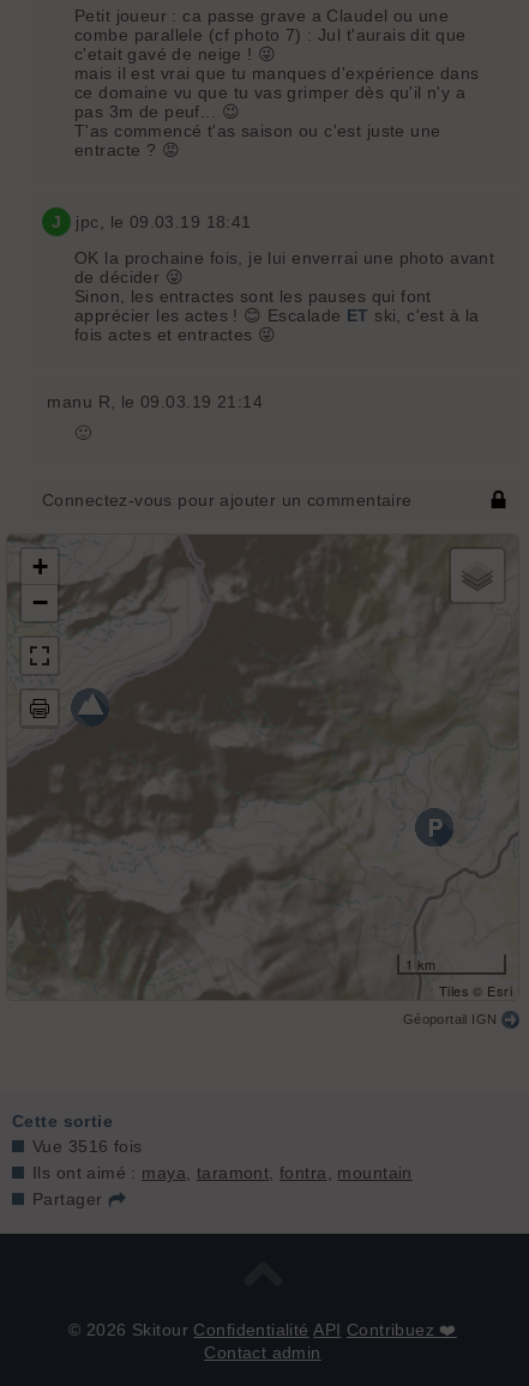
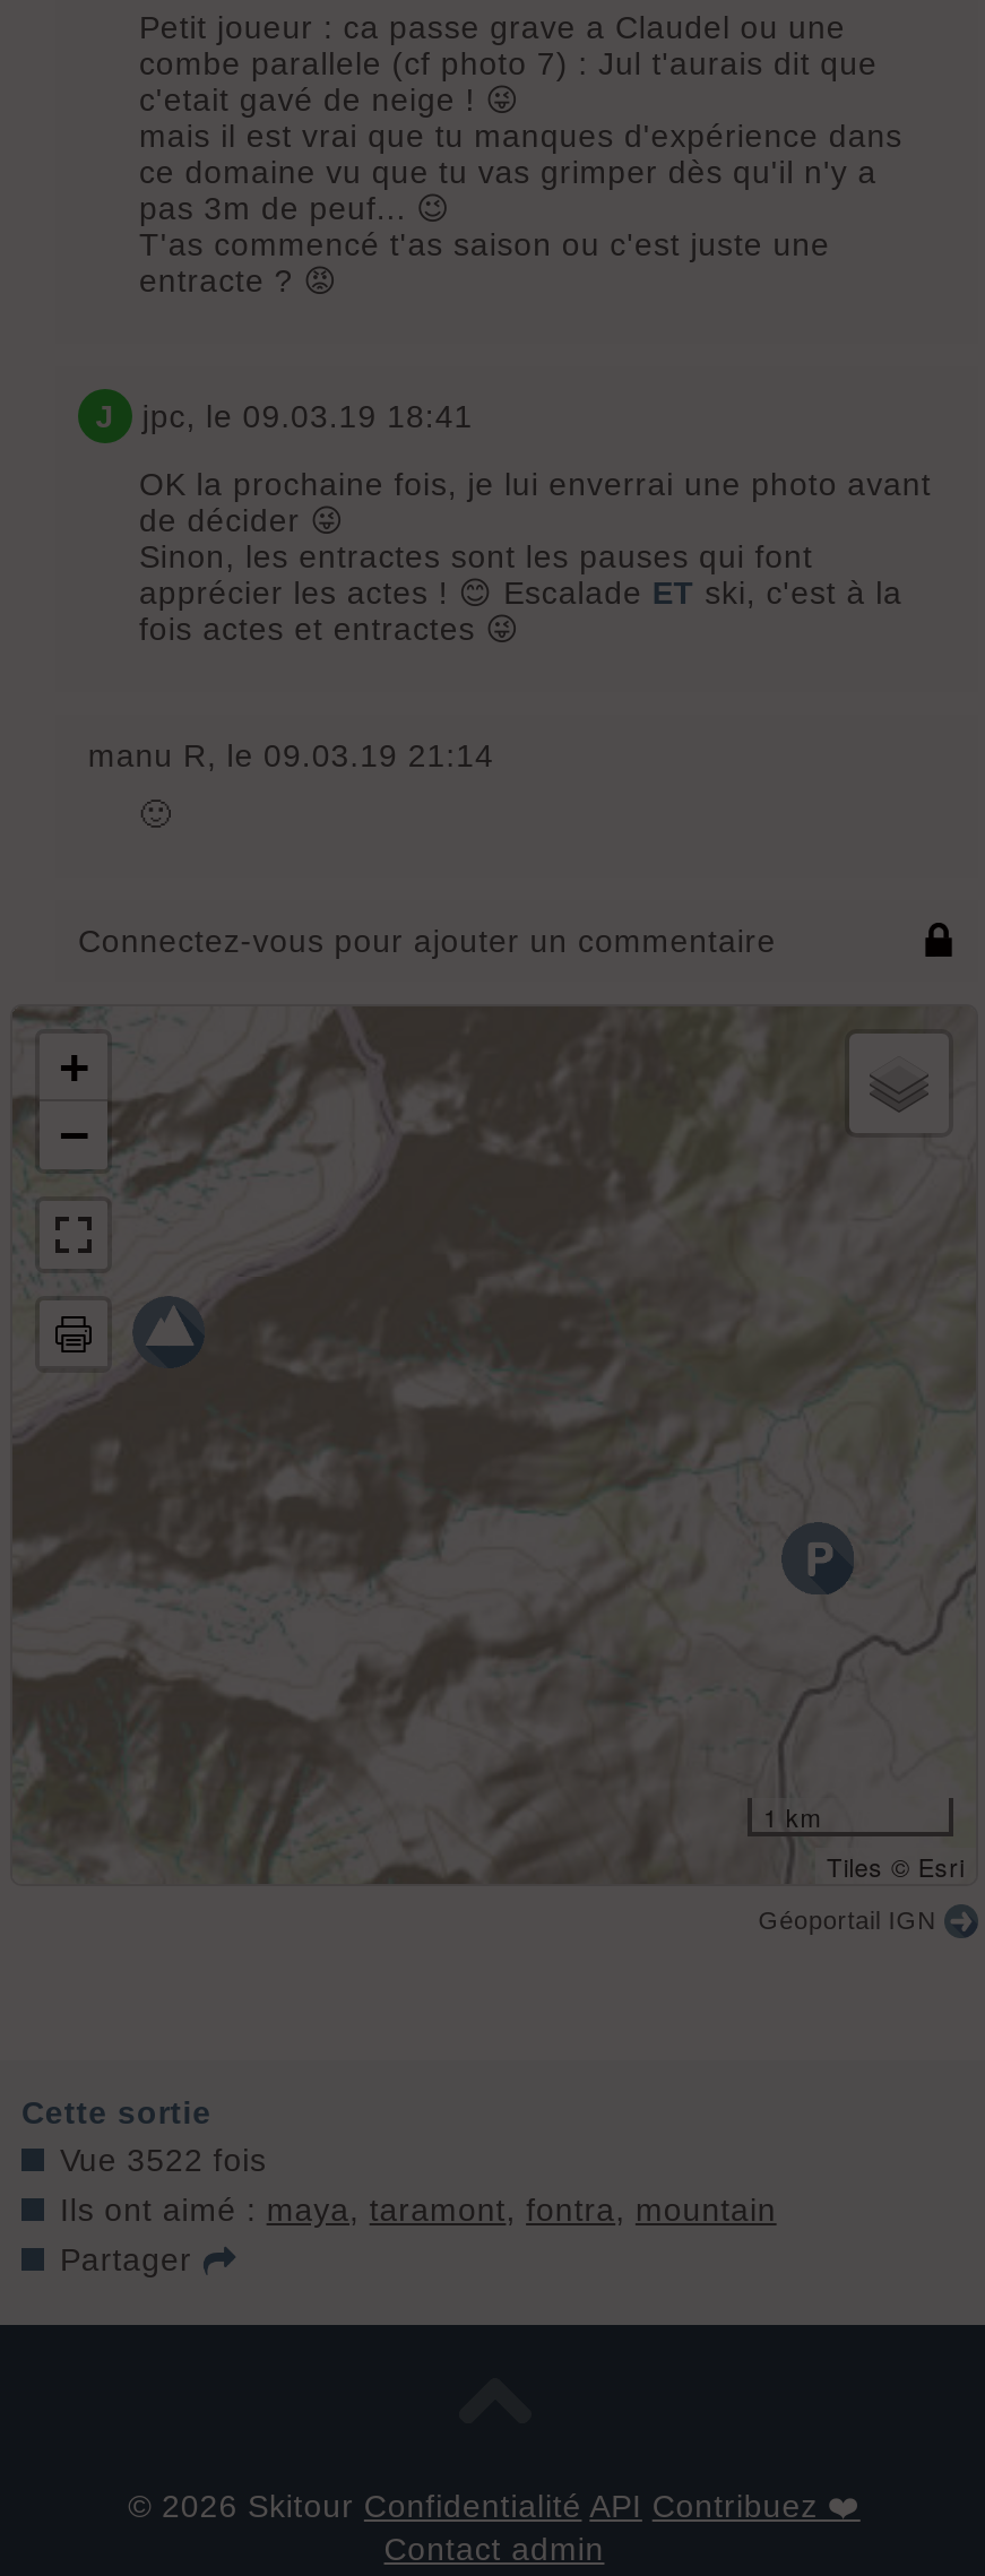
- Vue 3516 fois
+ Vue 3522 fois
